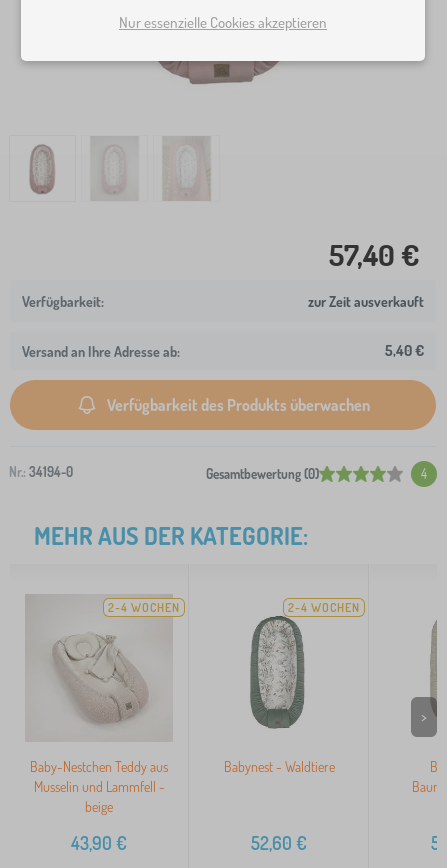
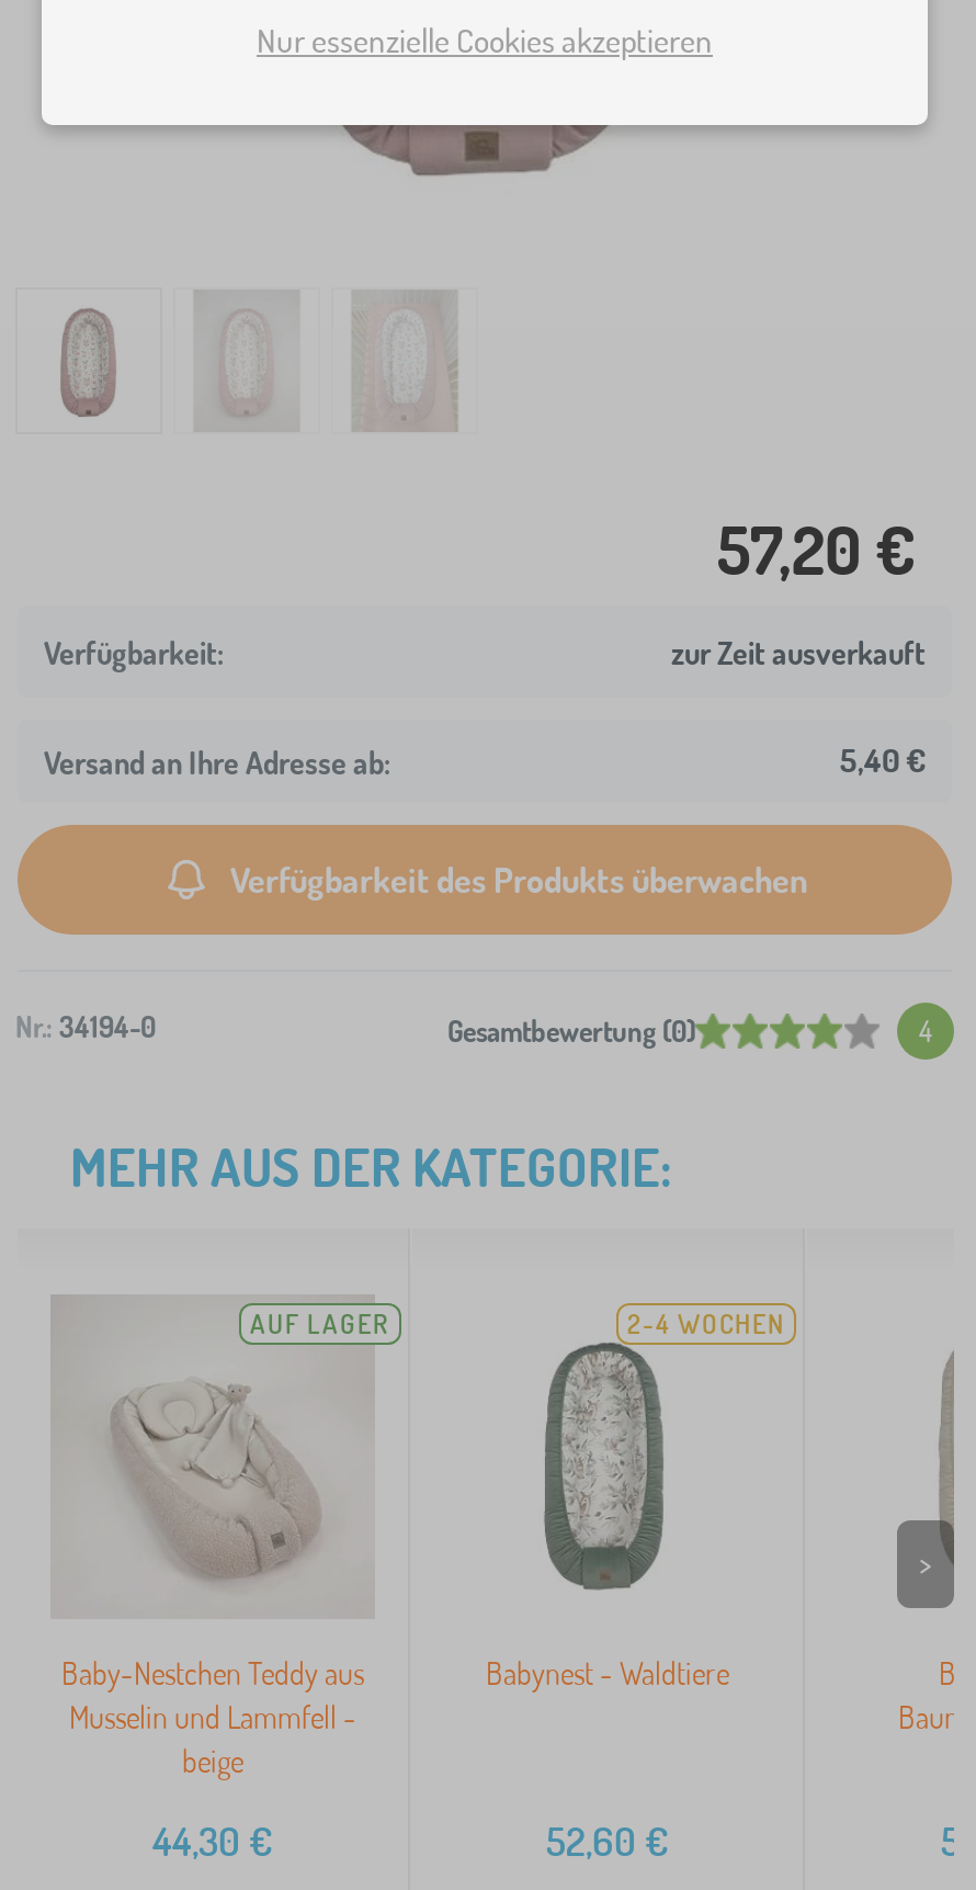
- 57,40 €
+ 57,20 €

- 2-4 WOCHEN
+ AUF LAGER

- 43,90 €
+ 44,30 €
